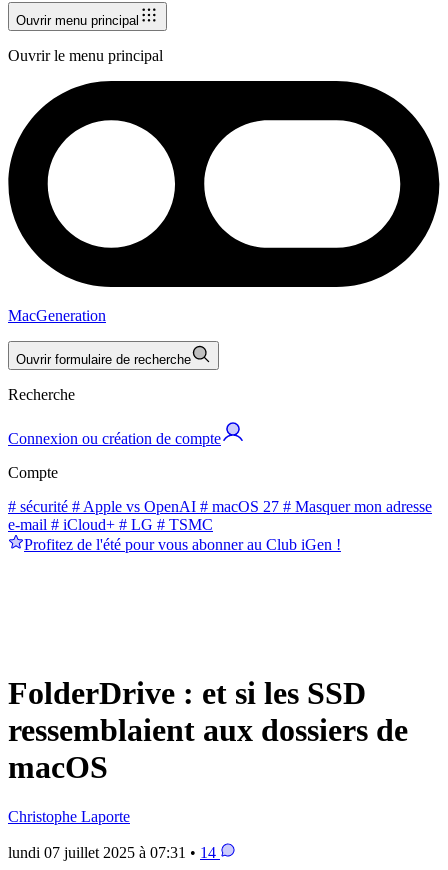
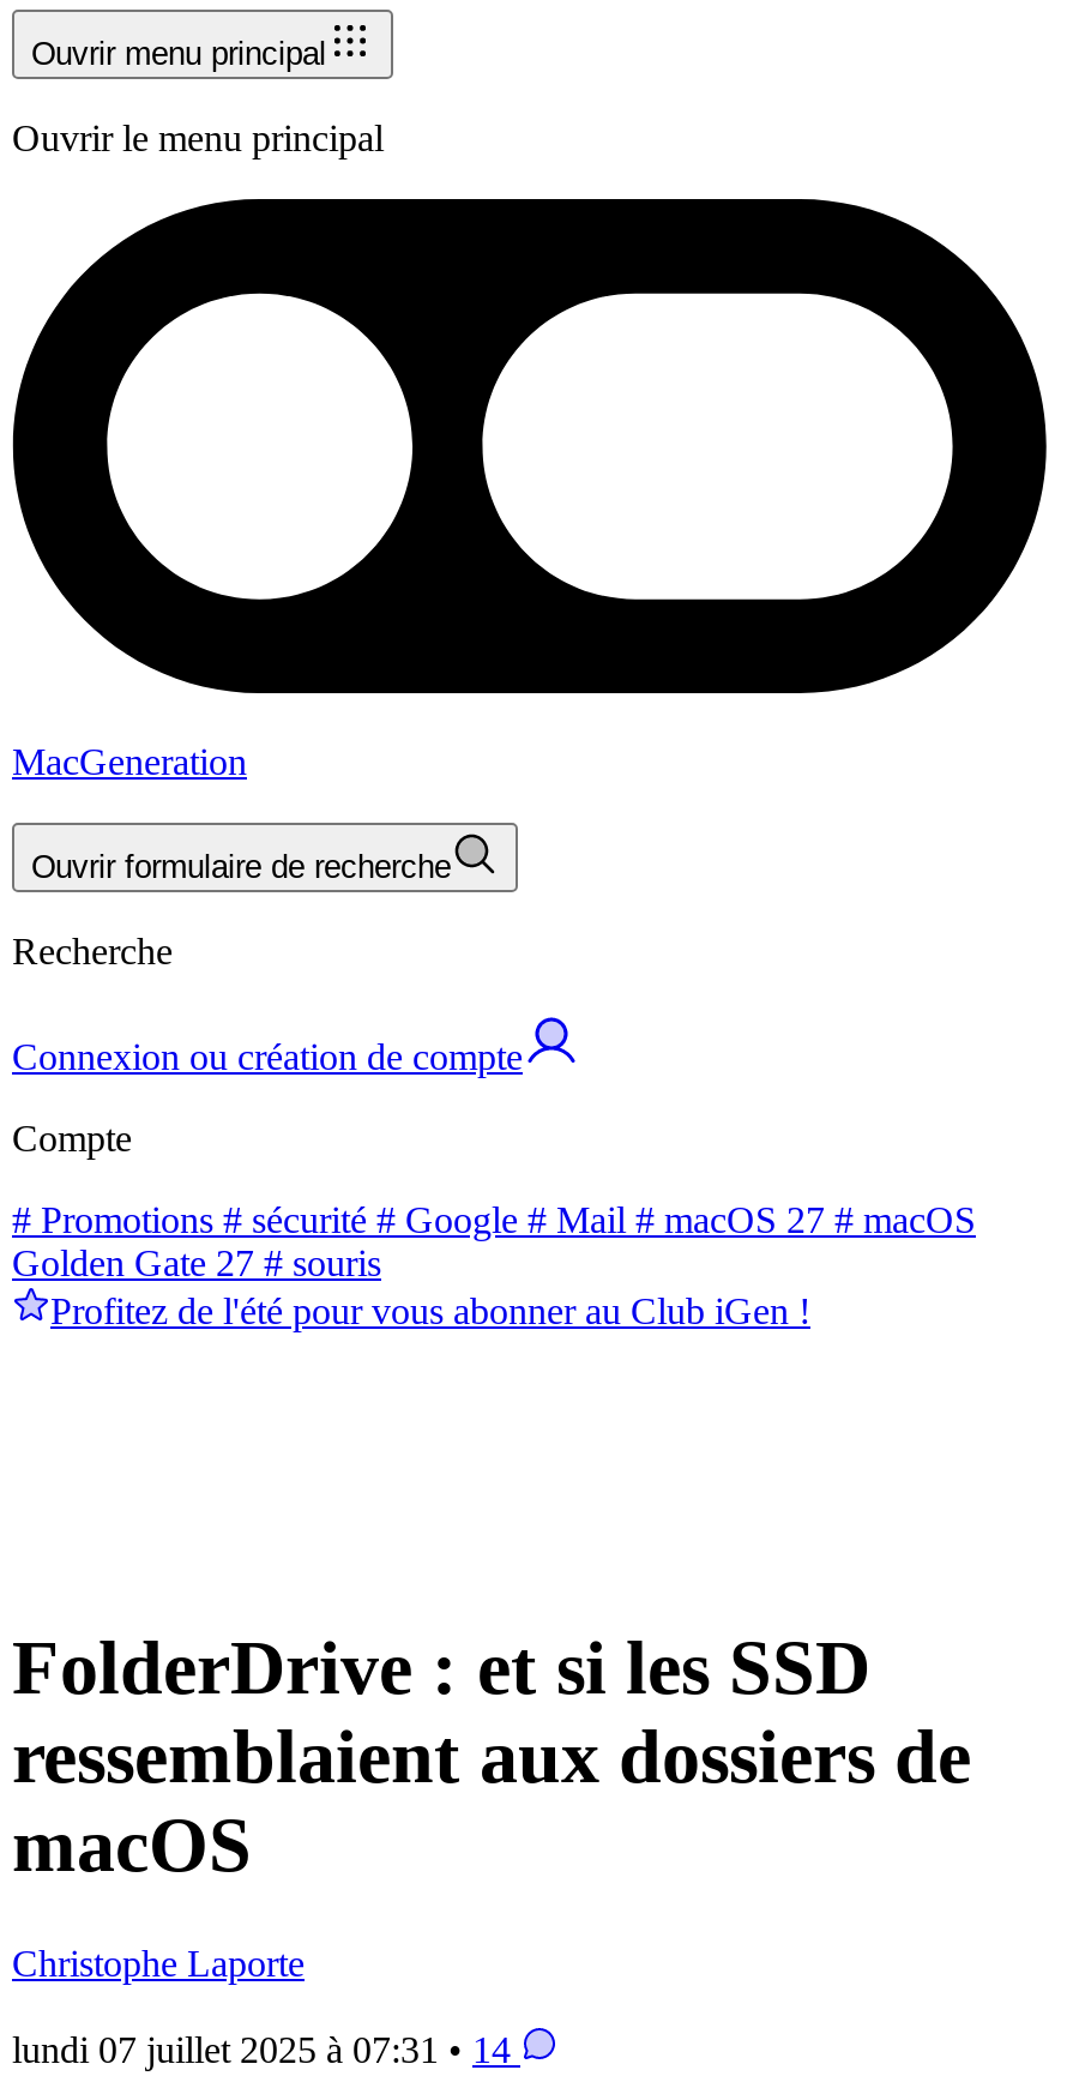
- # sécurité # Apple vs OpenAI # macOS 27 # Masquer mon adresse
- e-mail # iCloud+ # LG # TSMC
+ # Promotions # sécurité # Google # Mail # macOS 27 # macOS
+ Golden Gate 27 # souris
